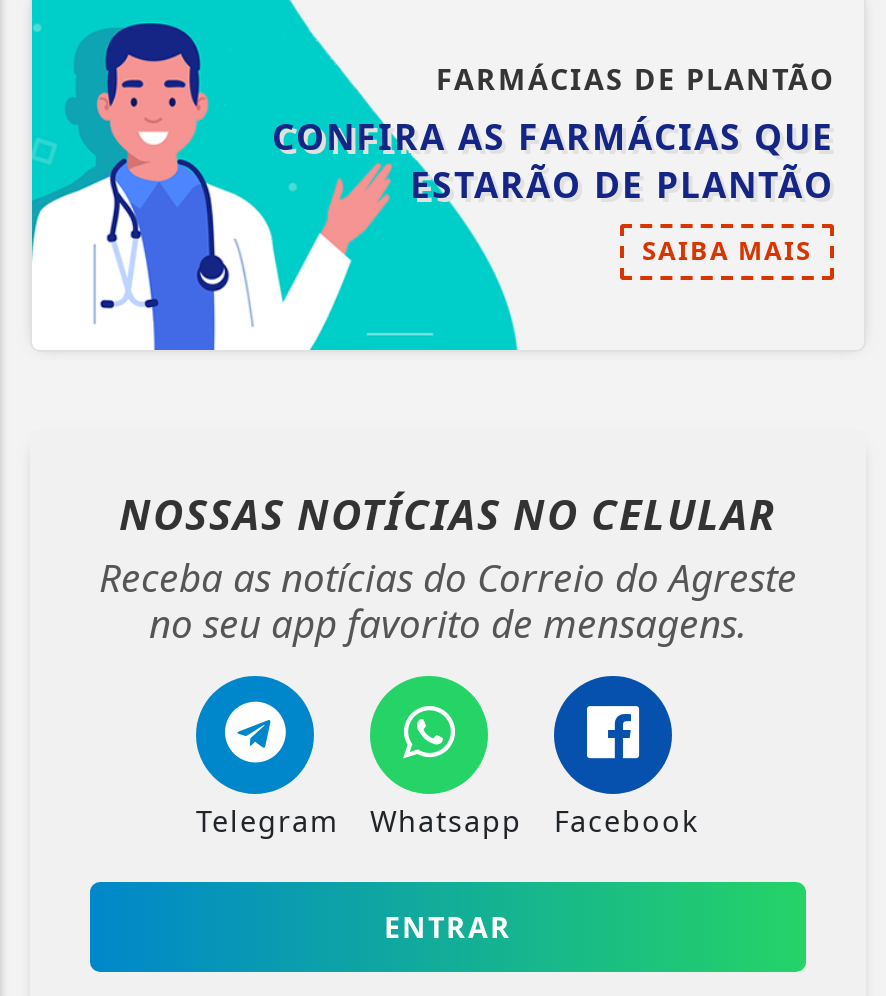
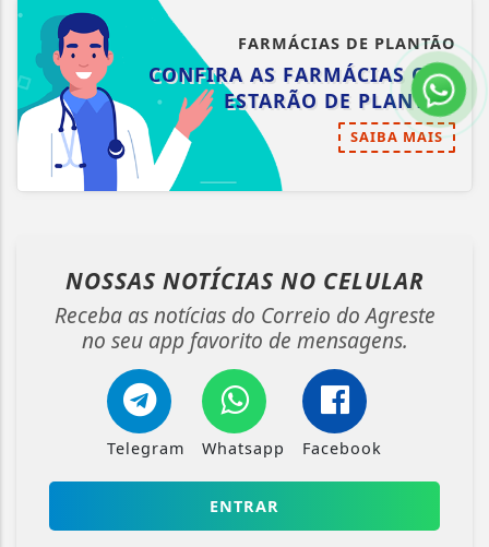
- [image]
+ [image]
